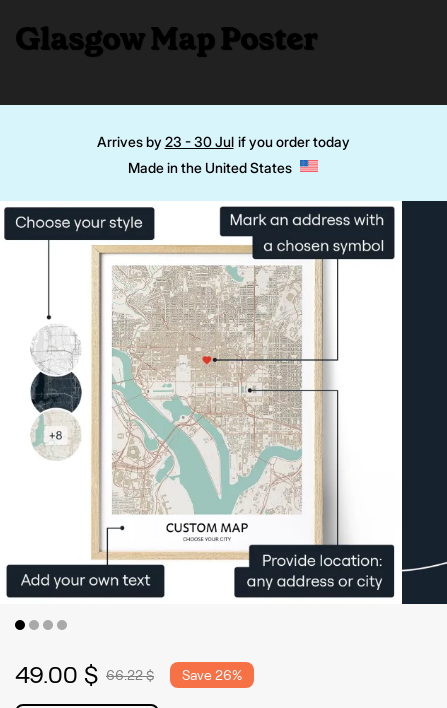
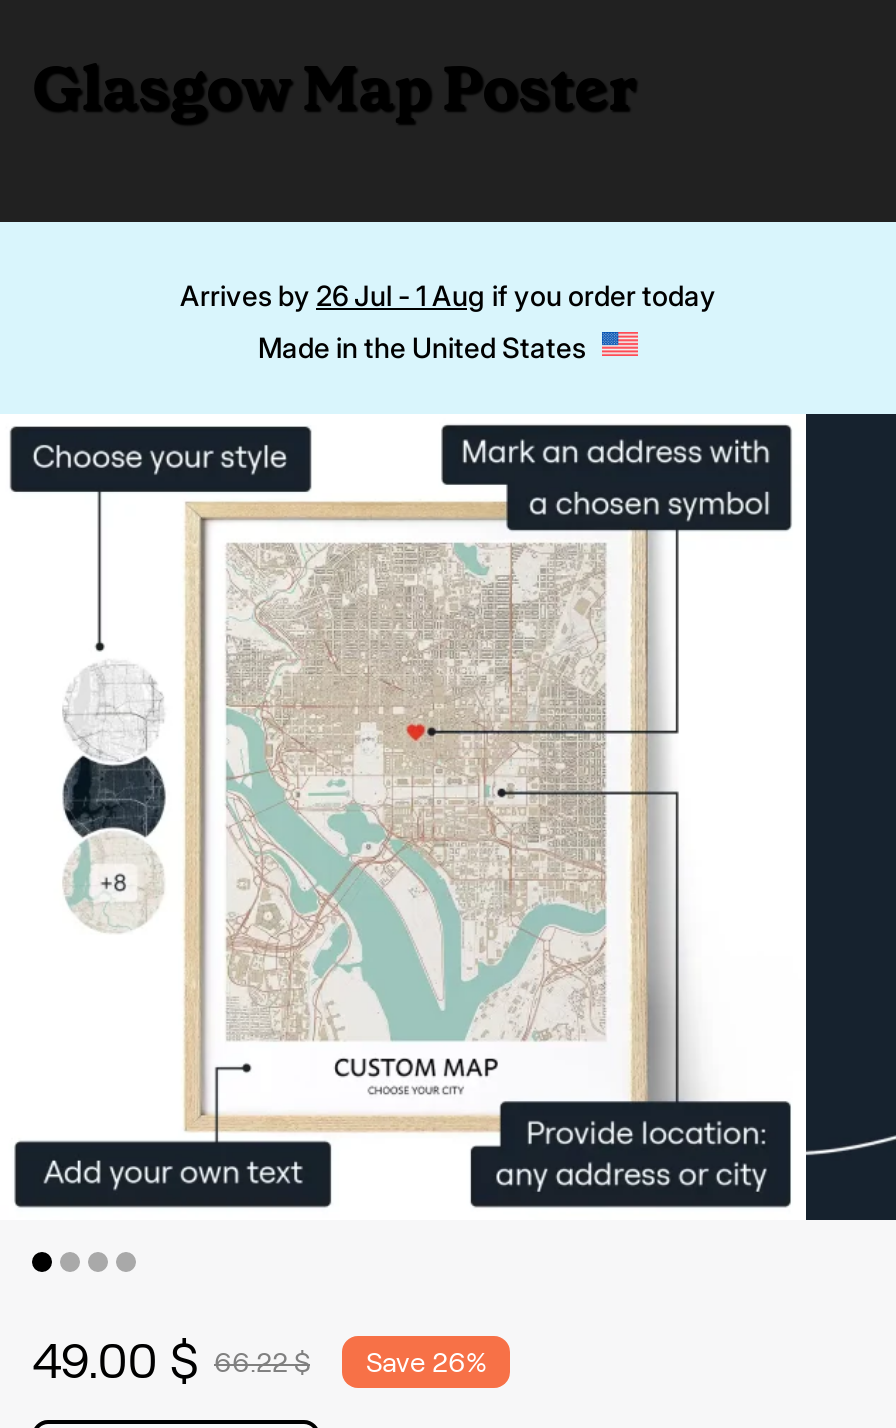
- Arrives by 23 - 30 Jul if you order today
+ Arrives by 26 Jul - 1 Aug if you order today
